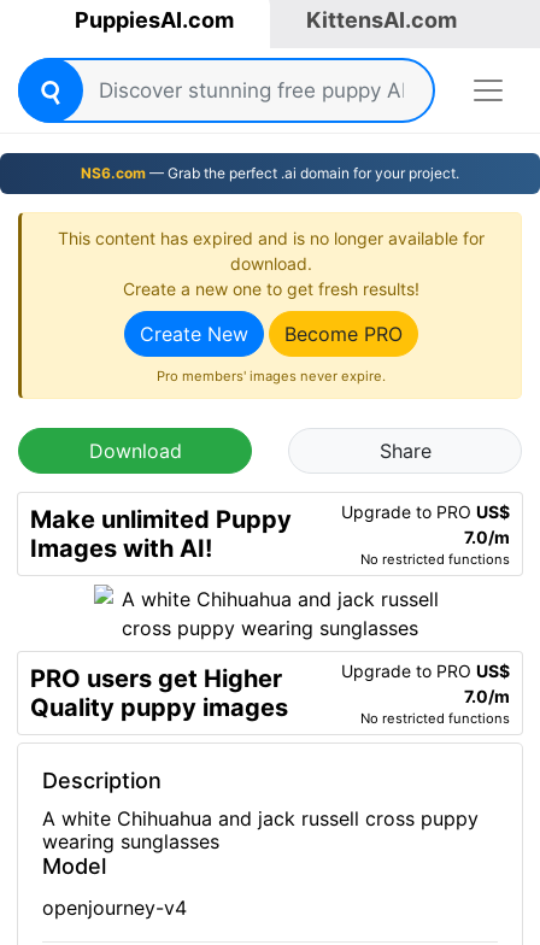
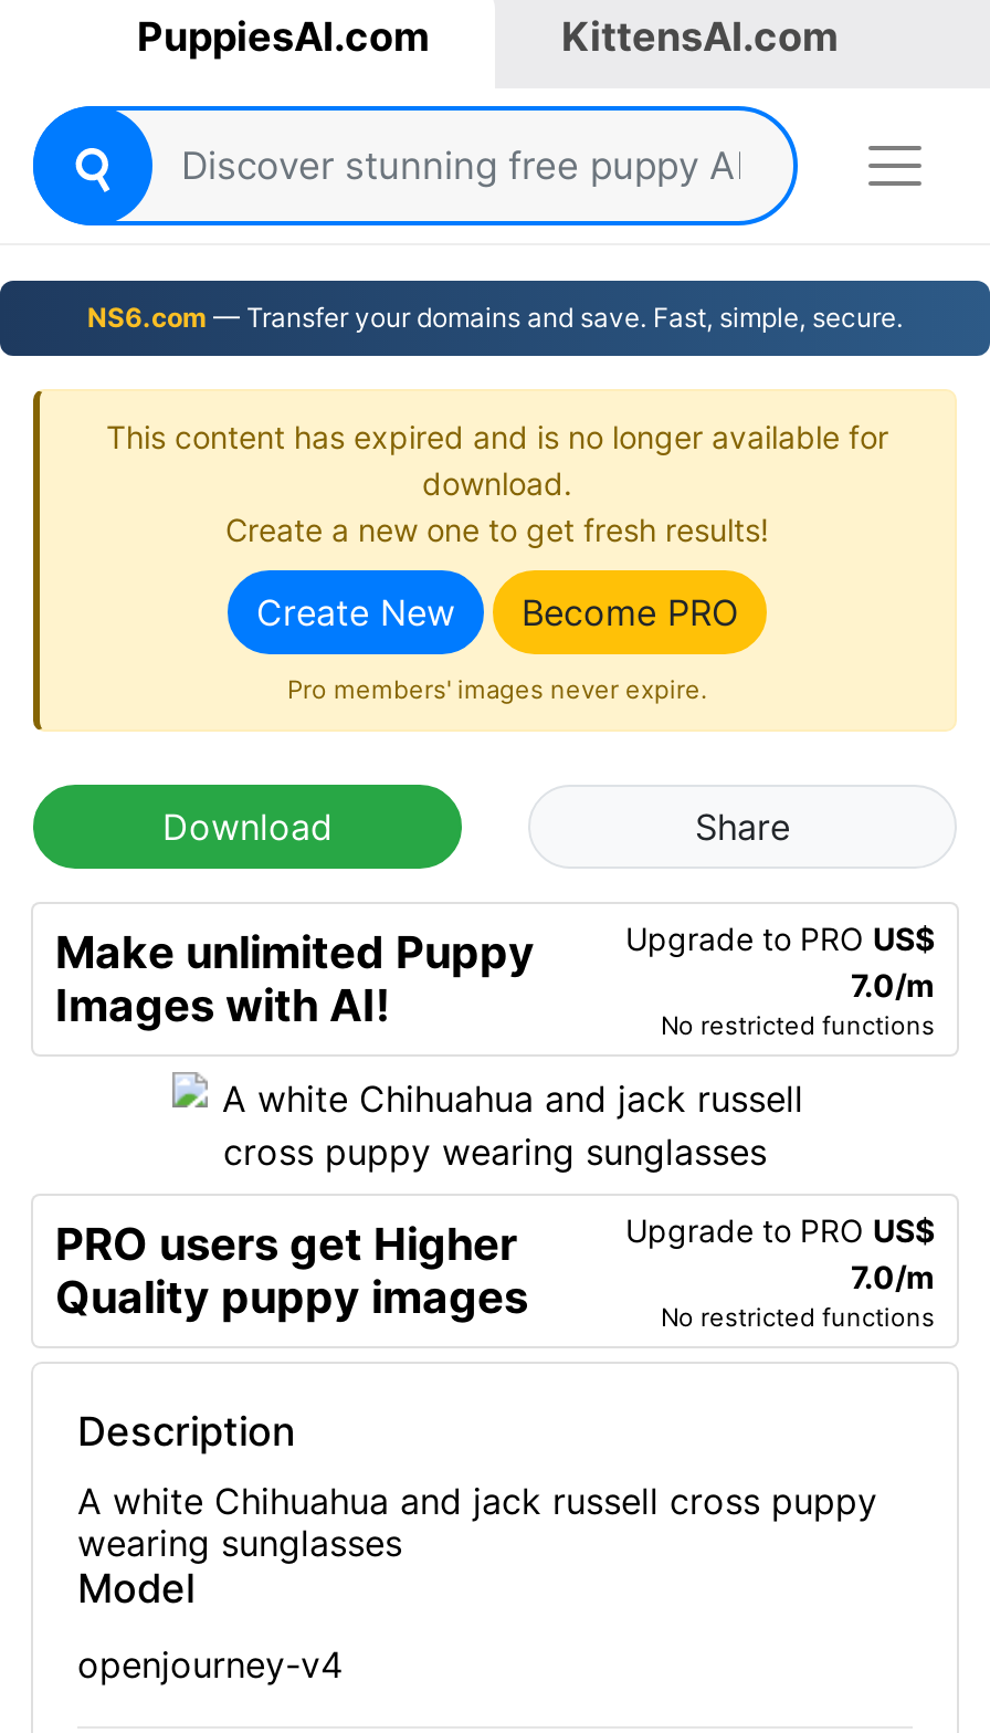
- NS6.com — Grab the perfect .ai domain for your project.
+ NS6.com — Transfer your domains and save. Fast, simple, secure.
